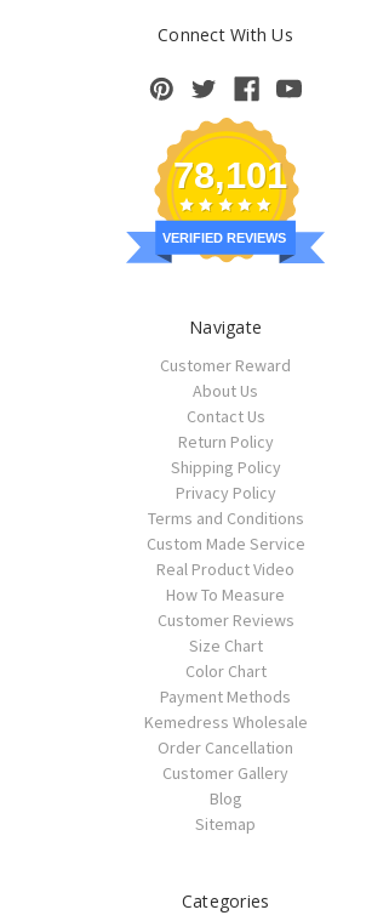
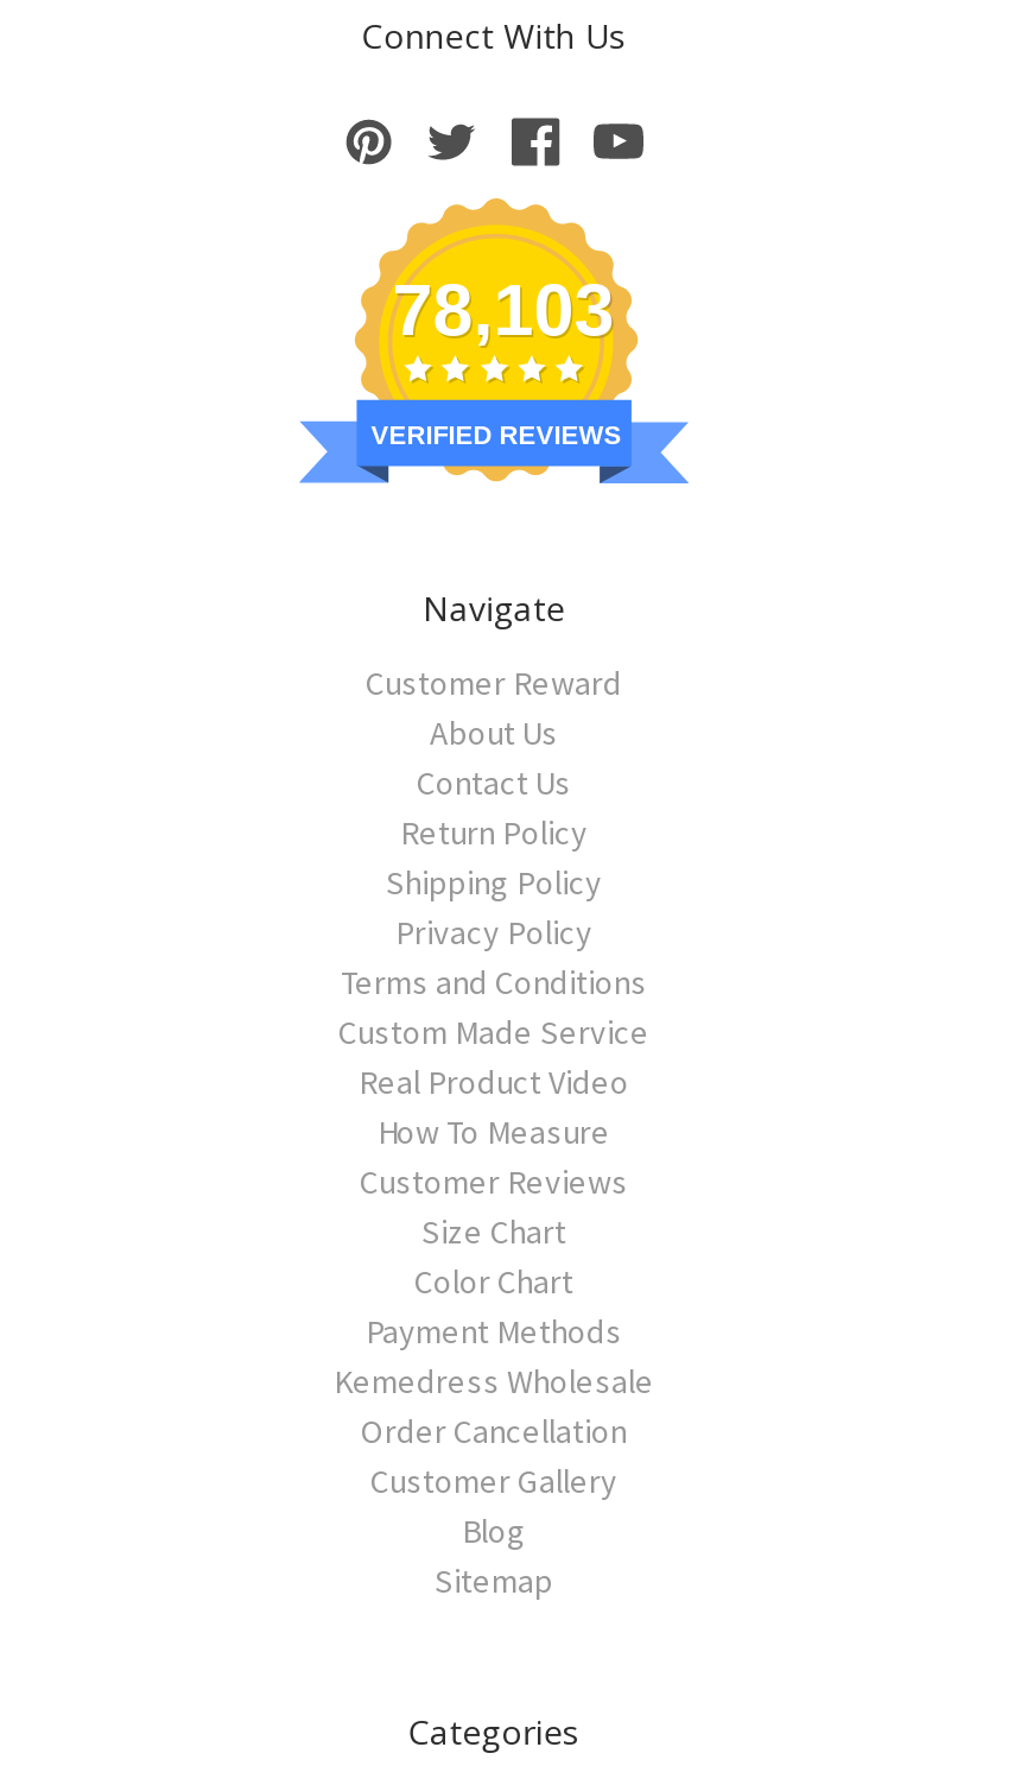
- 78,101
+ 78,103
